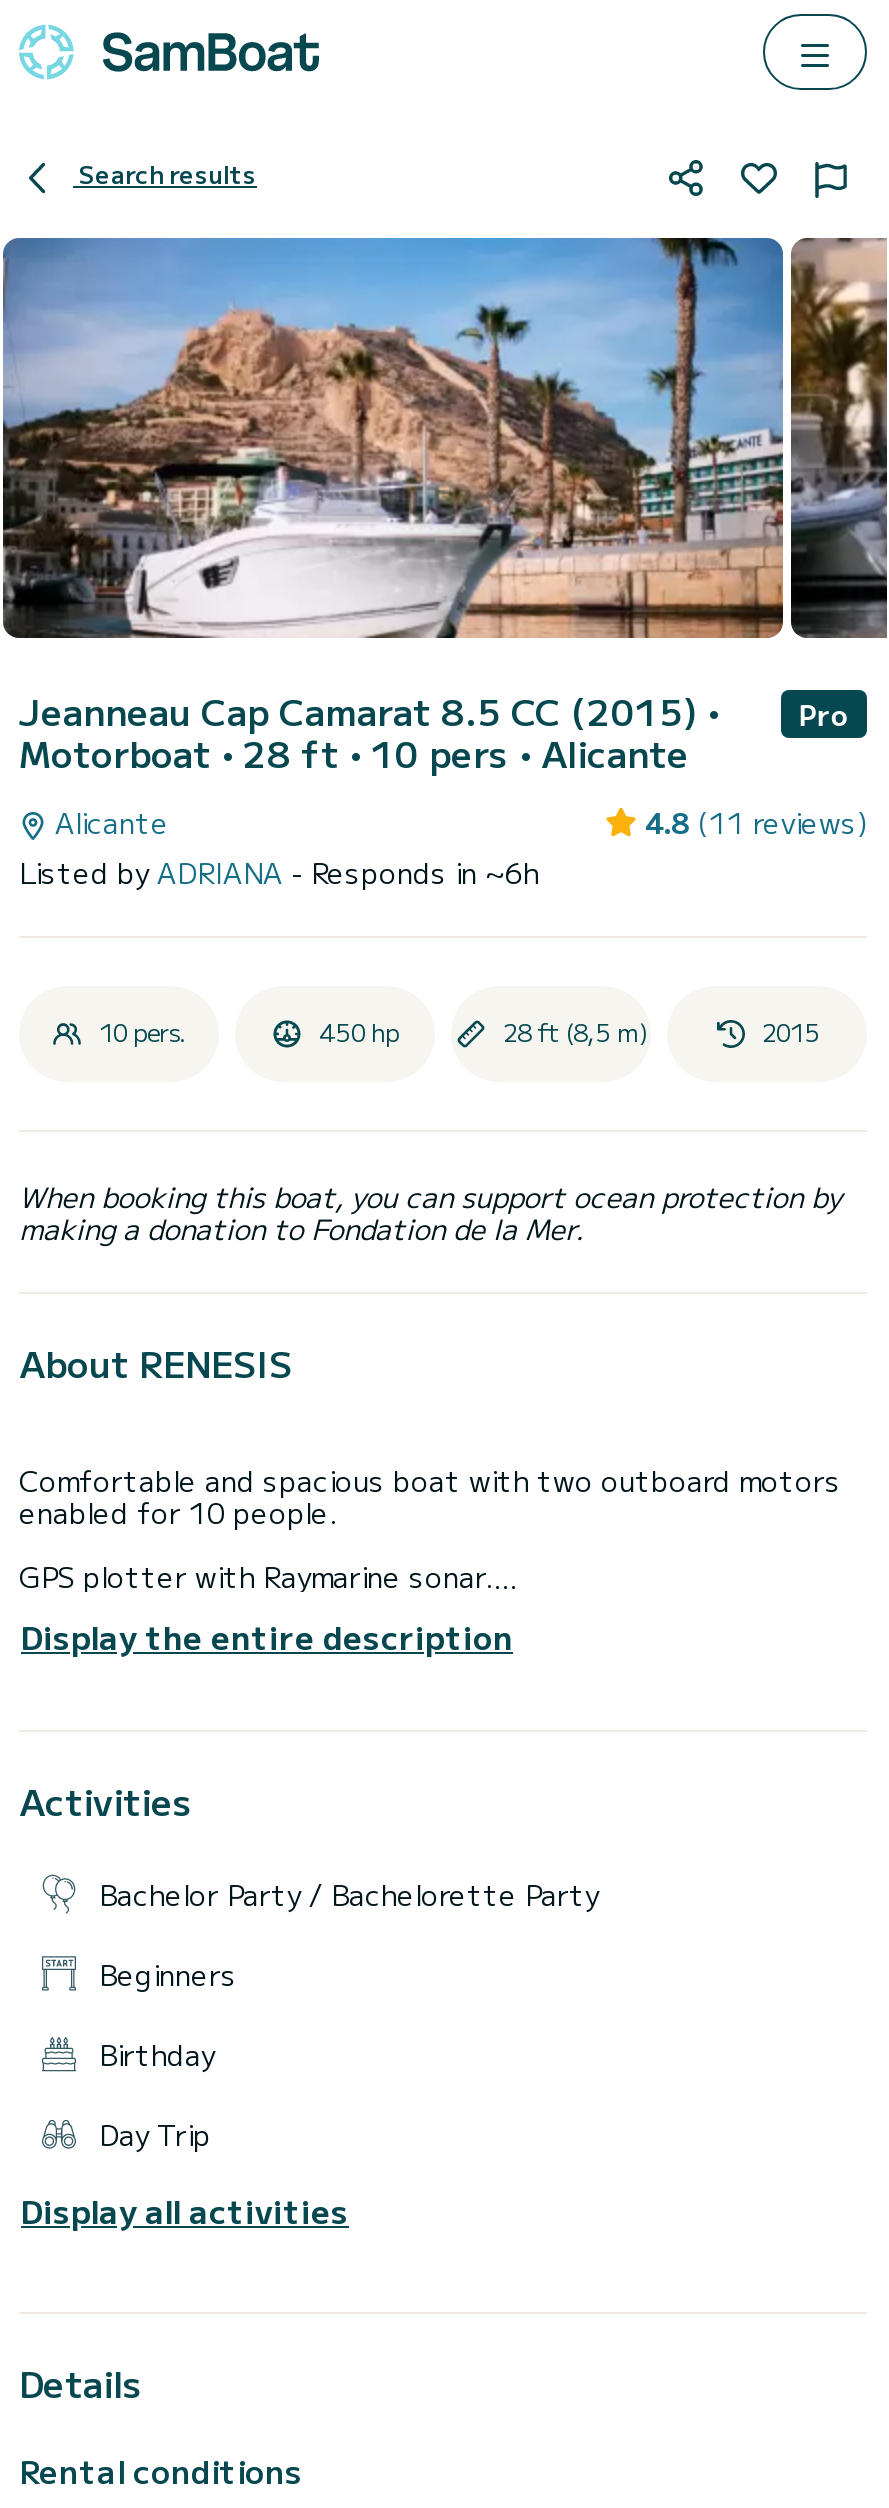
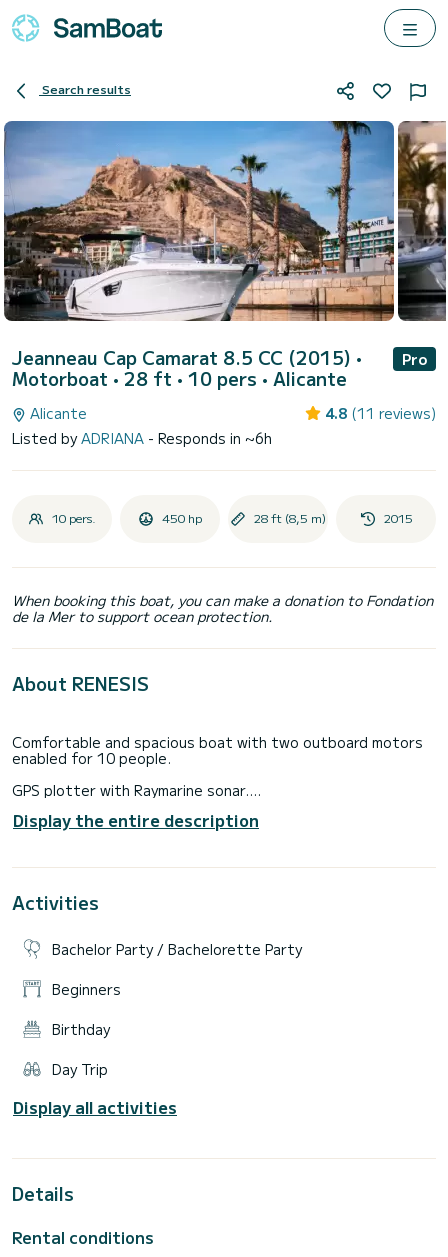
- When booking this boat, you can support ocean protection by
- making a donation to Fondation de la Mer.
+ When booking this boat, you can make a donation to Fondation
+ de la Mer to support ocean protection.
